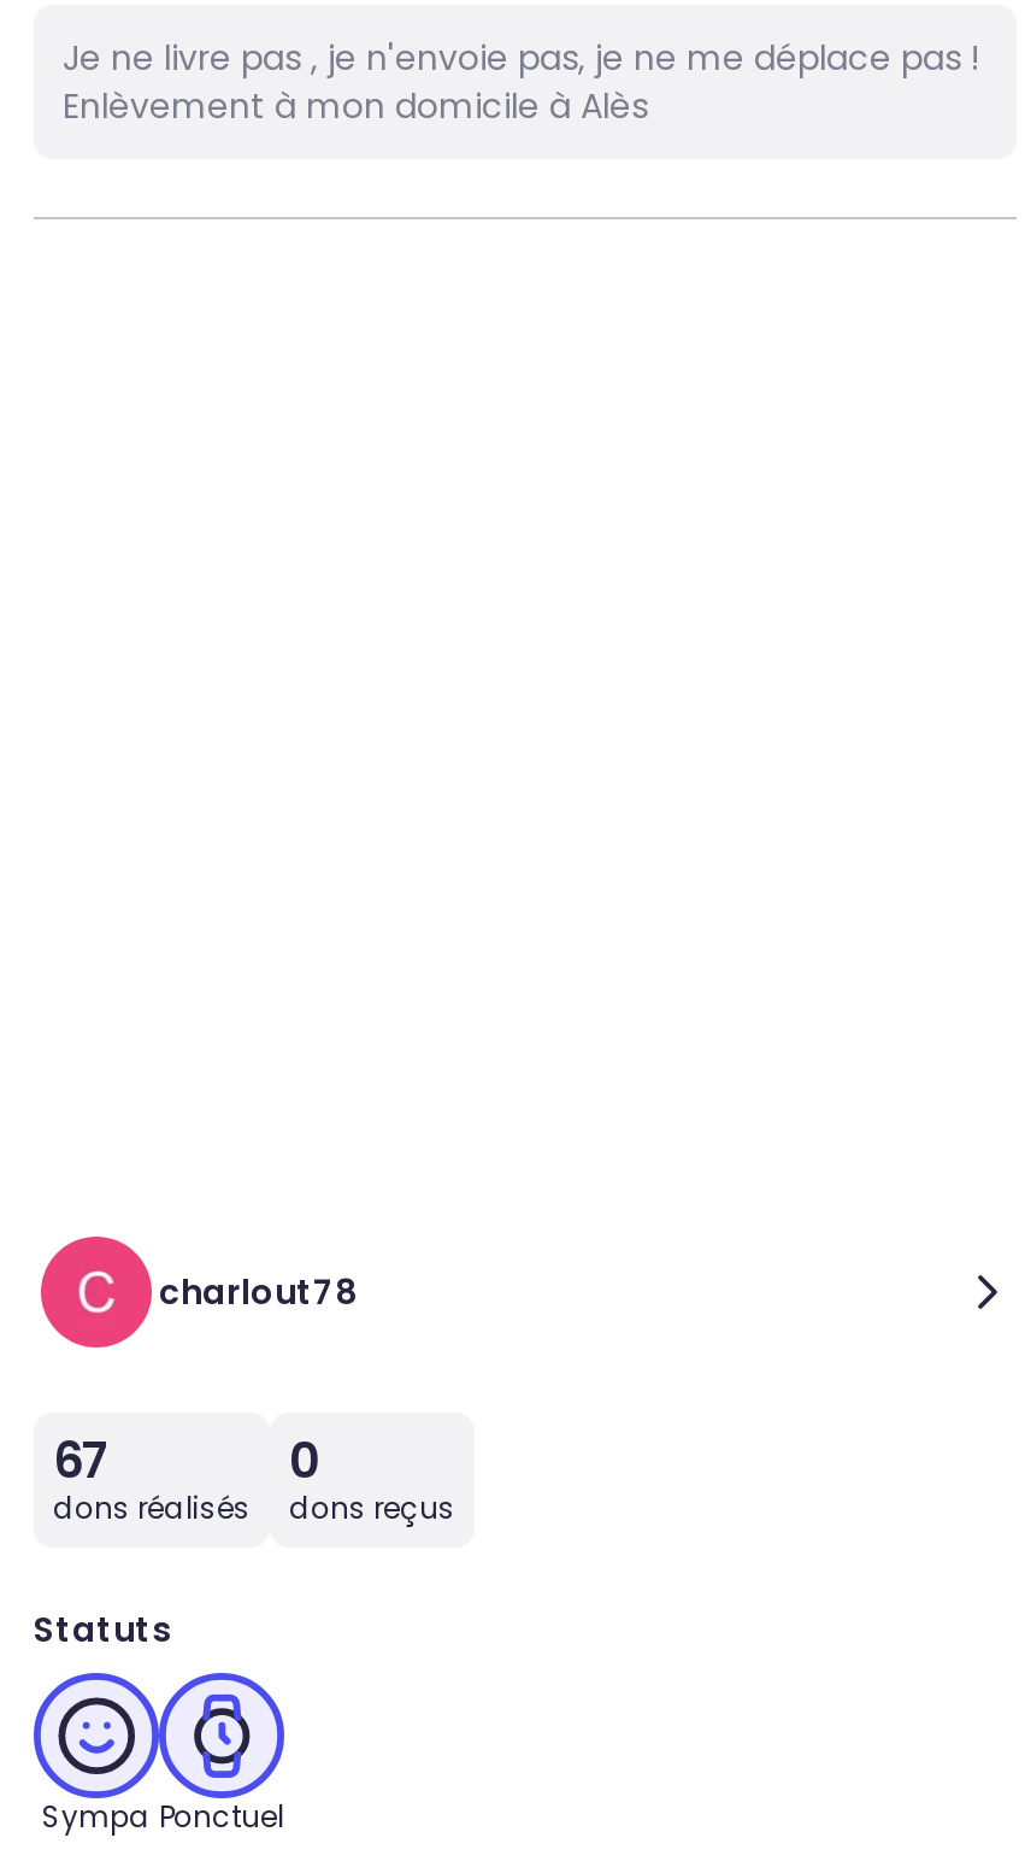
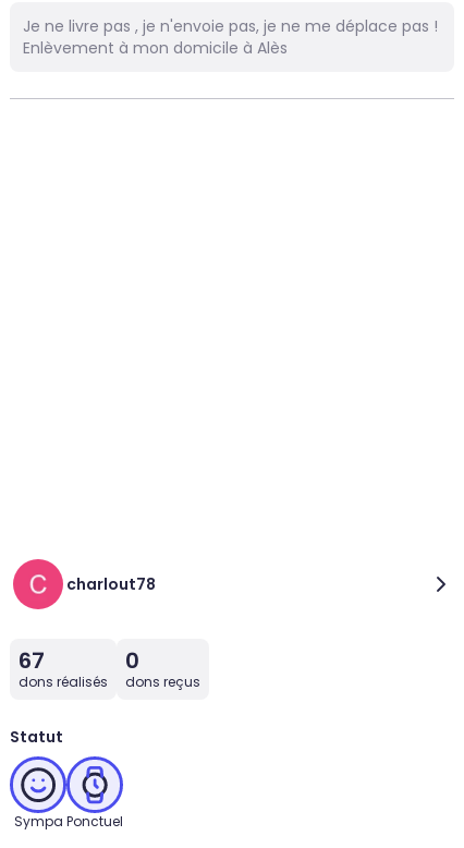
- Statuts
+ Statut
